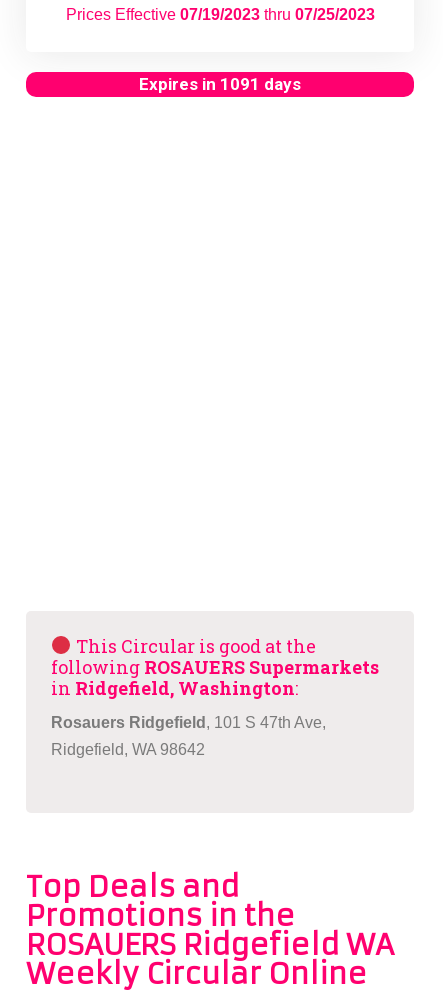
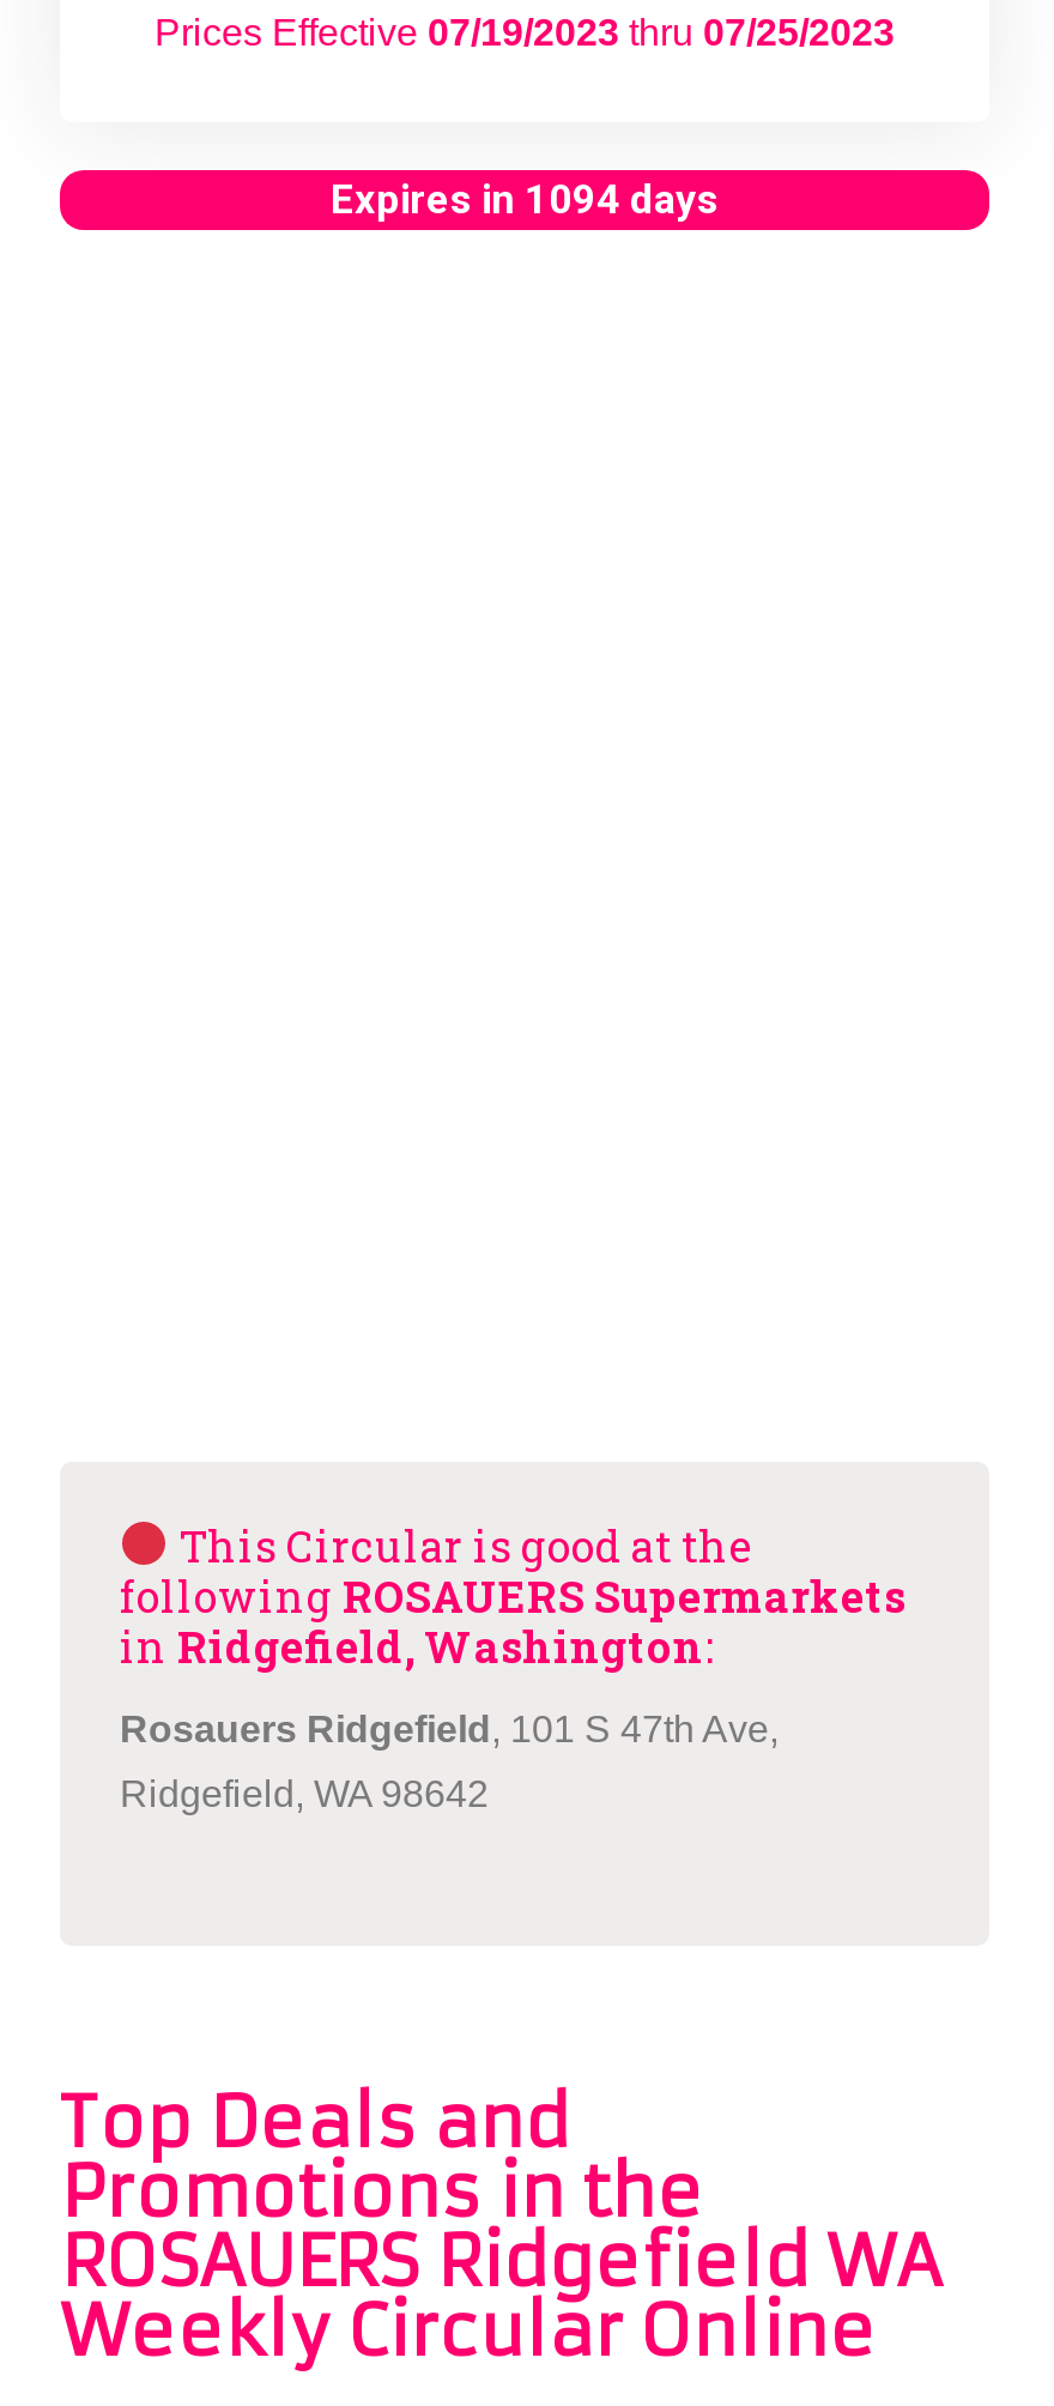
- Expires in 1091 days
+ Expires in 1094 days
